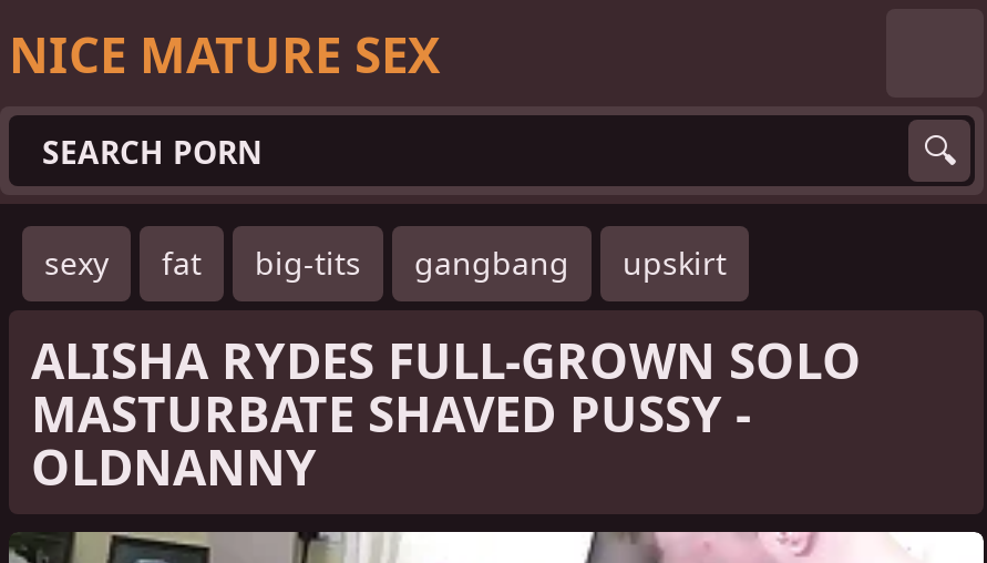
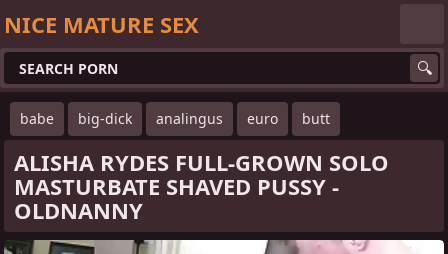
- sexy
- fat
- big-tits
- gangbang
- upskirt
+ babe
+ big-dick
+ analingus
+ euro
+ butt
